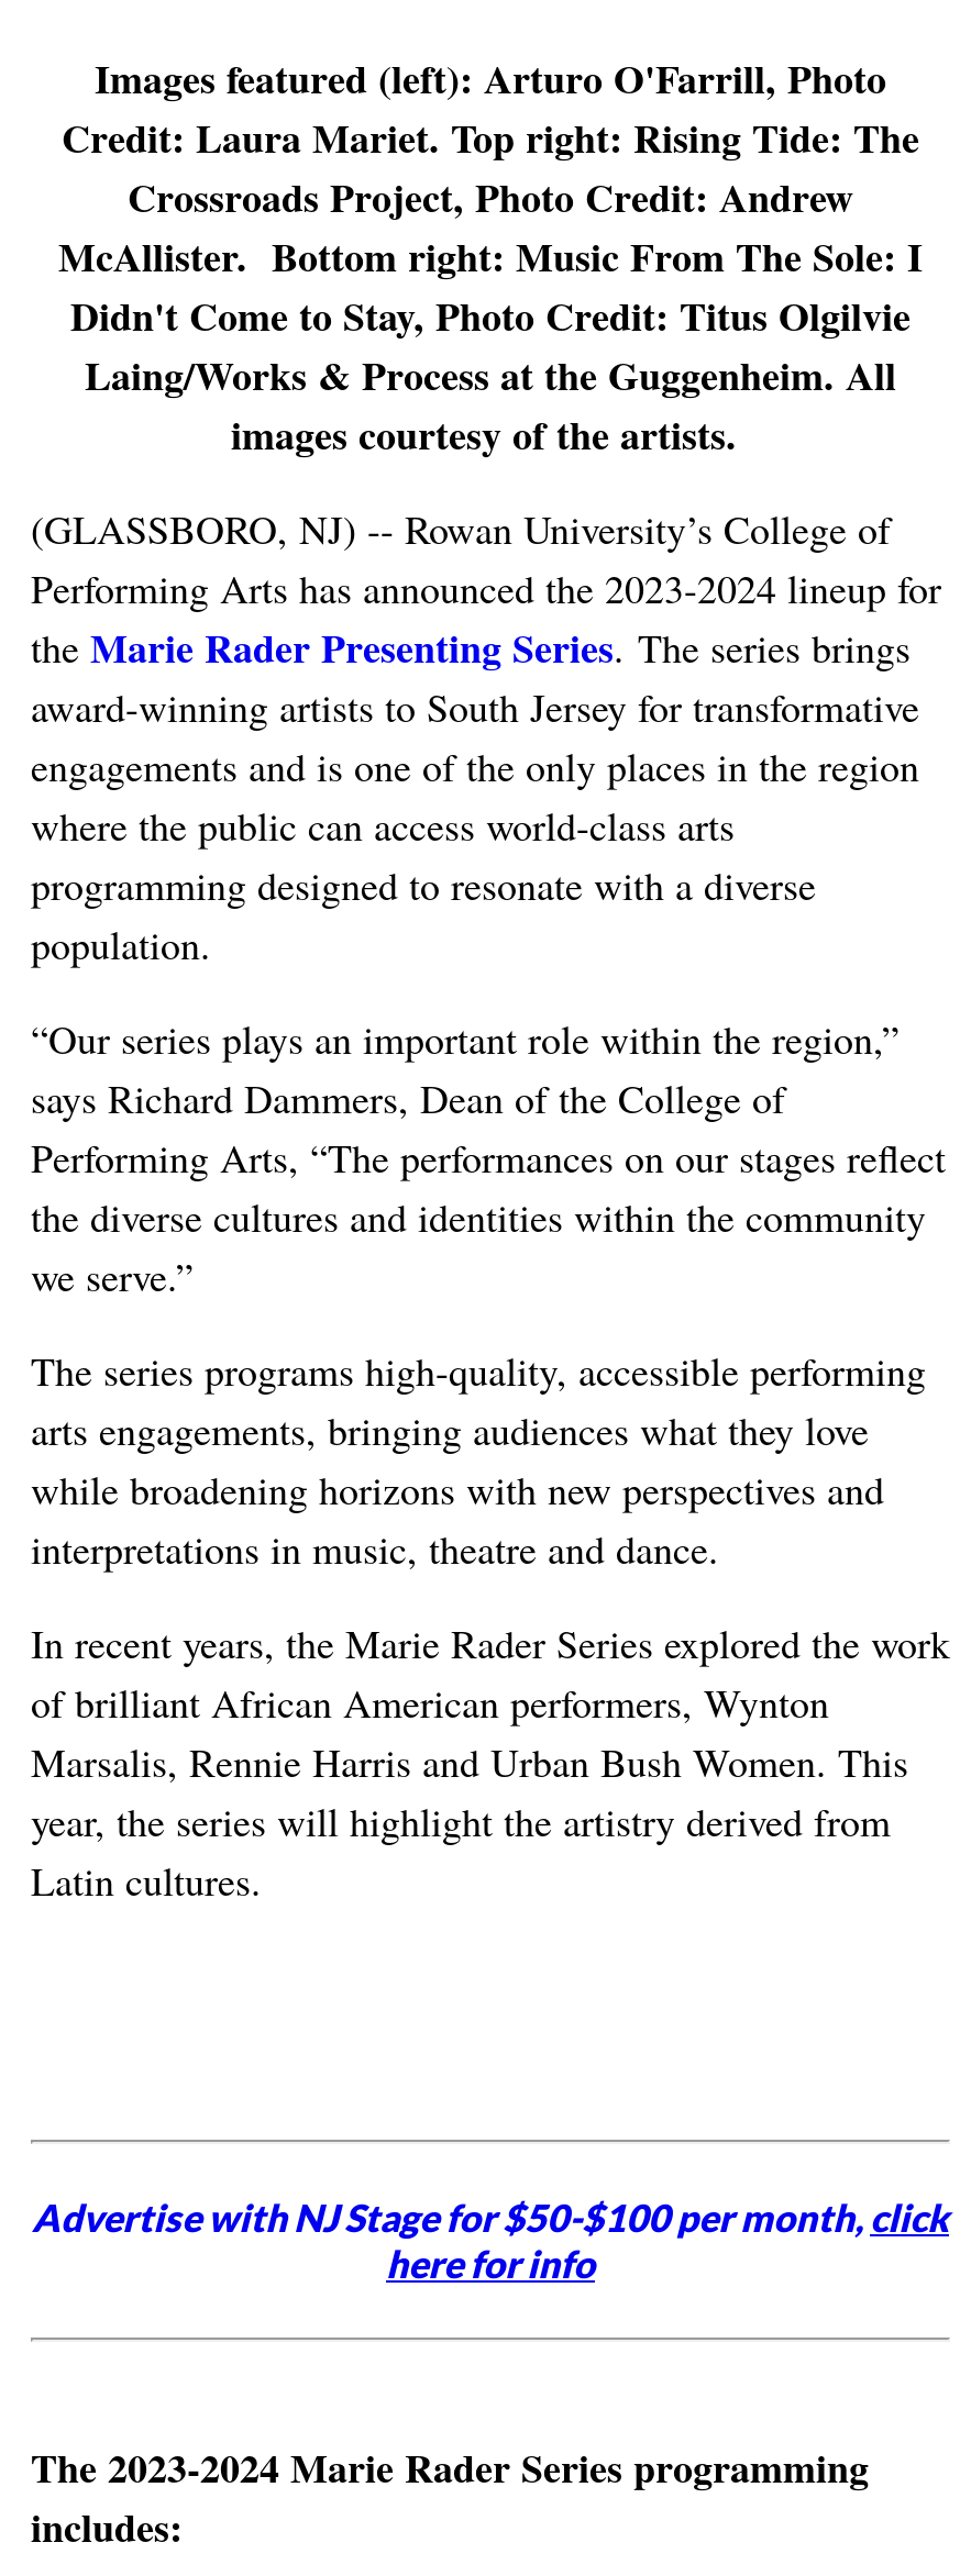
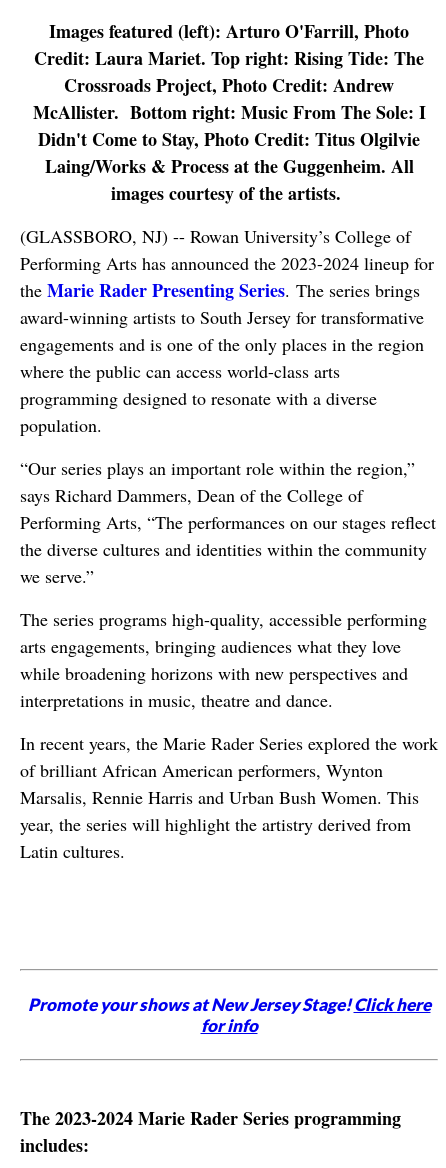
- Advertise with NJ Stage for $50-$100 per month, click
- here for info
+ Promote your shows at New Jersey Stage! Click here
+ for info
